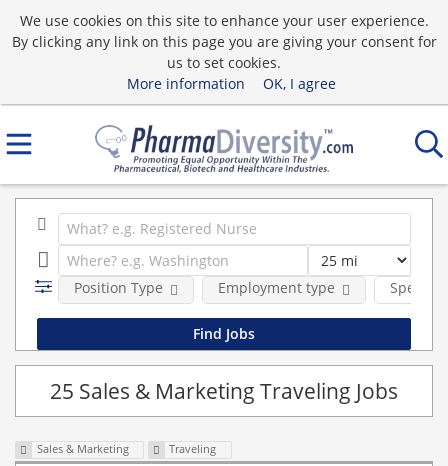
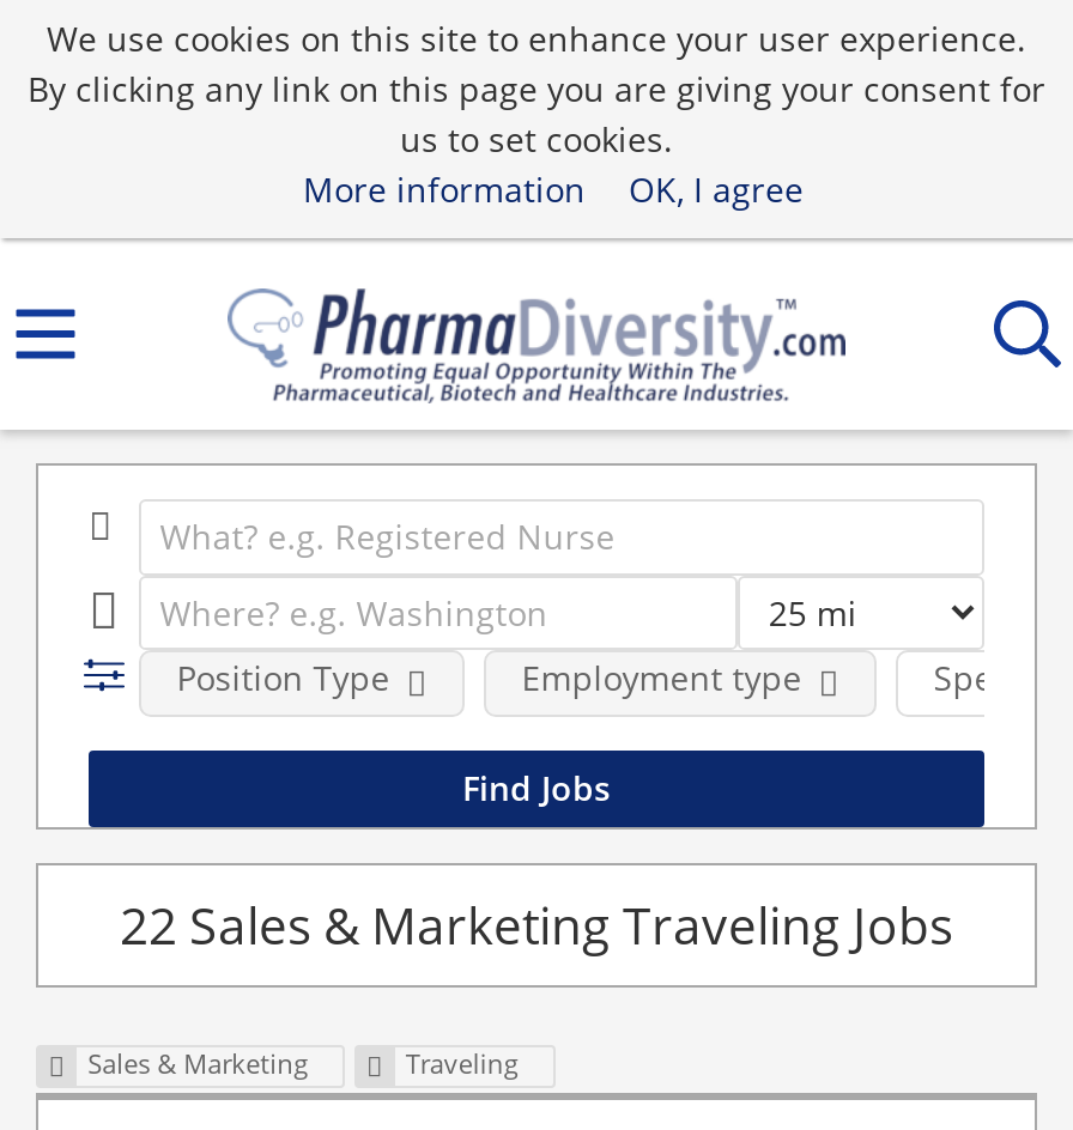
- 25 Sales & Marketing Traveling Jobs
+ 22 Sales & Marketing Traveling Jobs
